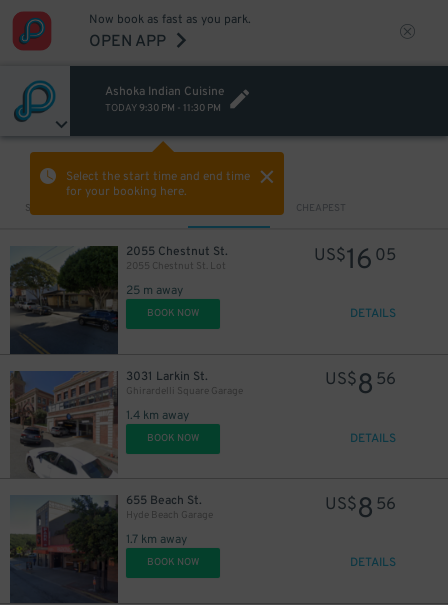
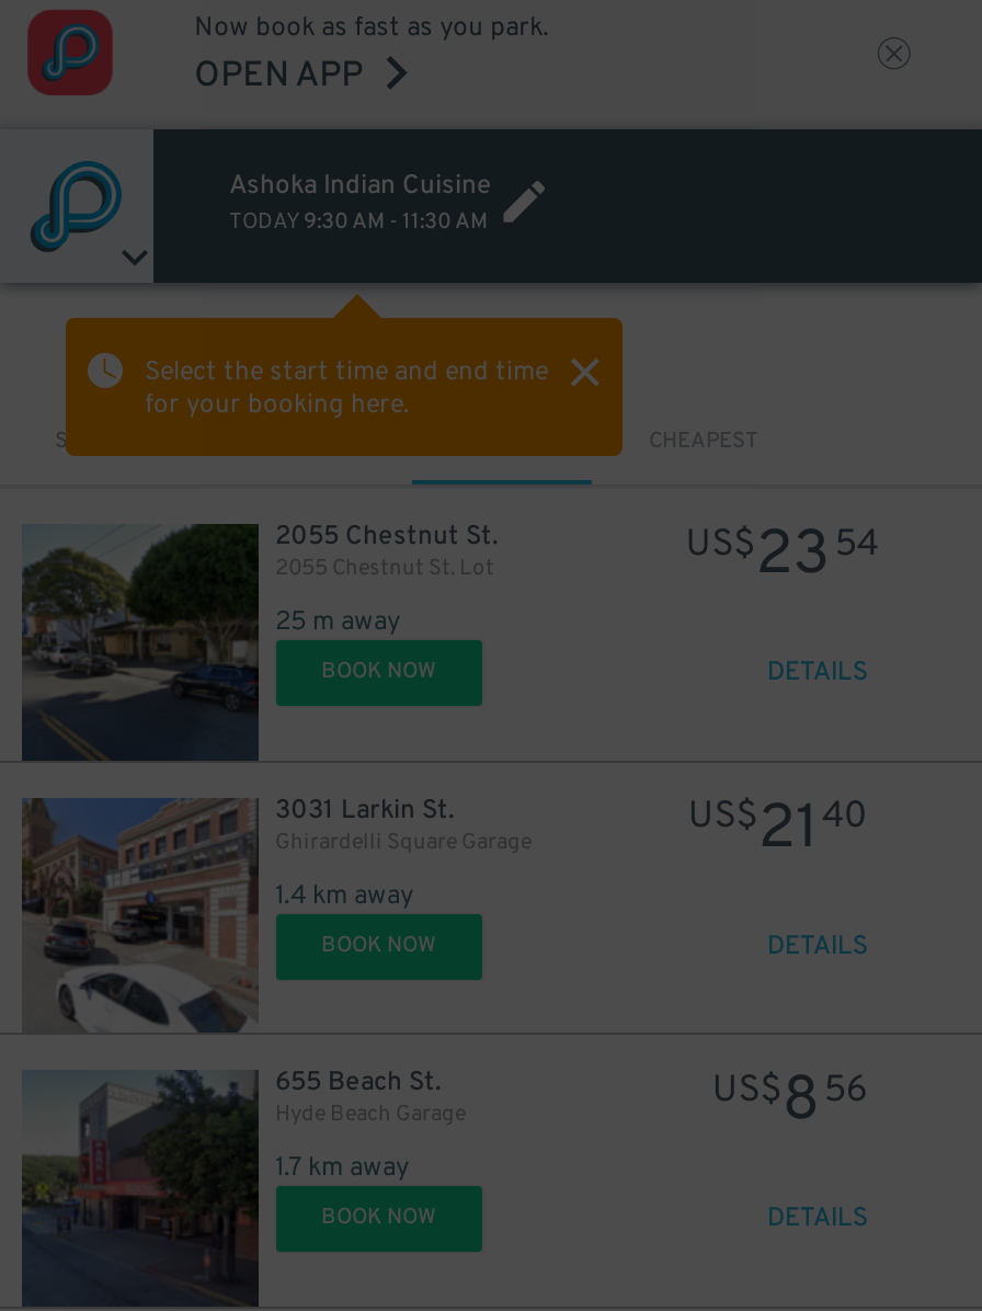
- TODAY 9:30 PM - 11:30 PM
+ TODAY 9:30 AM - 11:30 AM

- US$16 05
+ US$23 54

- US$8 56
+ US$21 40
